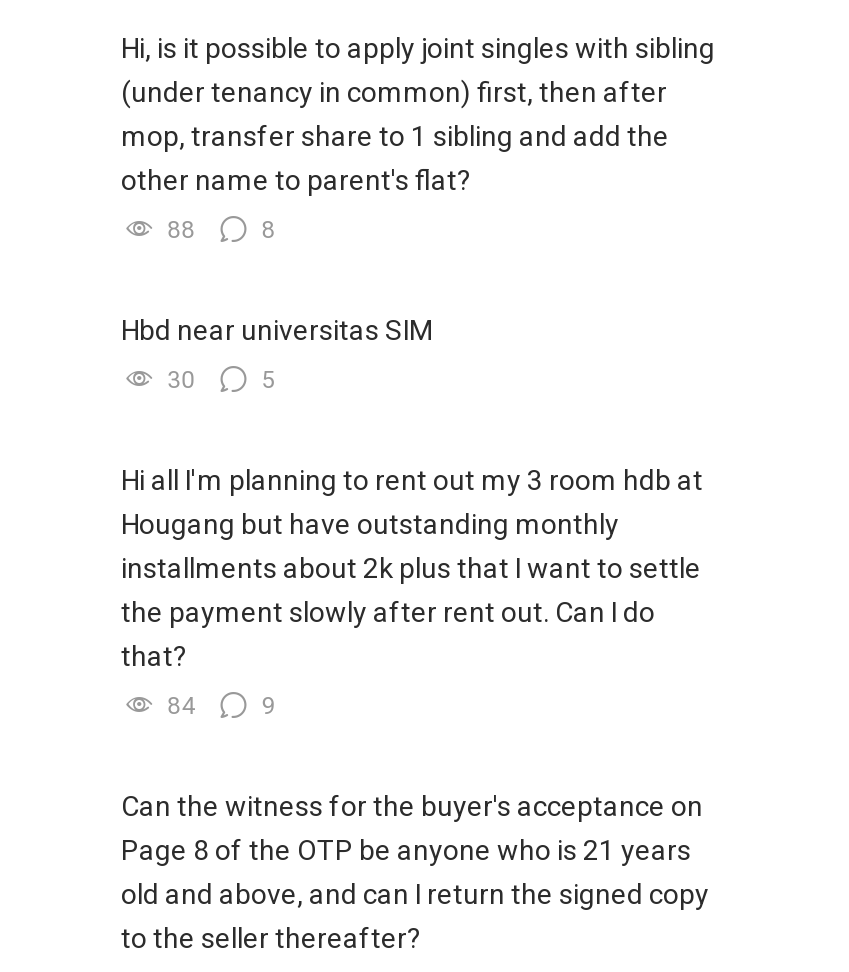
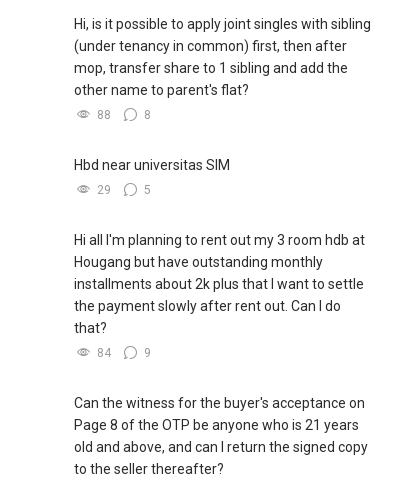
- 30
+ 29
